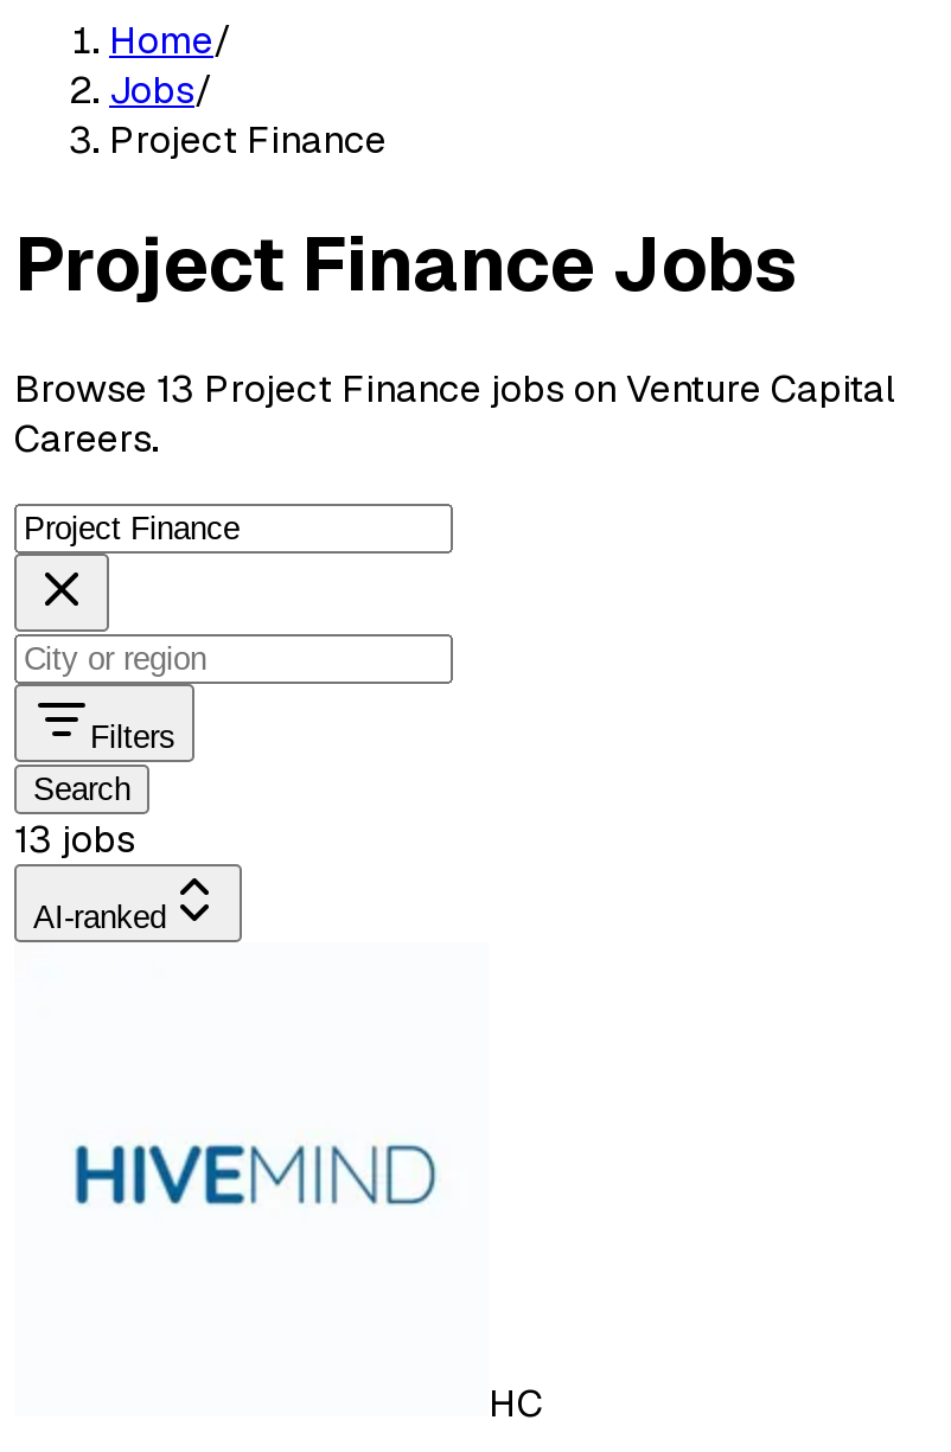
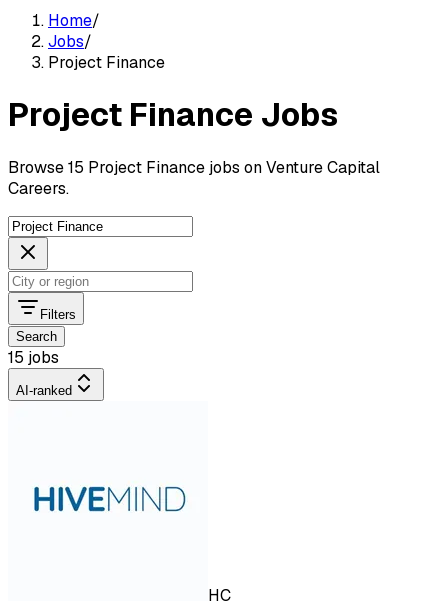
- Browse 13 Project Finance jobs on Venture Capital
+ Browse 15 Project Finance jobs on Venture Capital

- 13 jobs
+ 15 jobs
